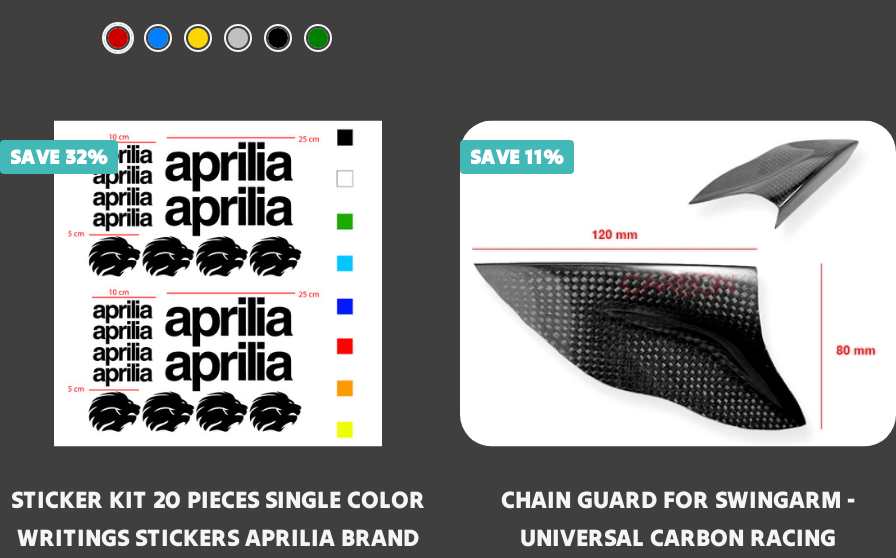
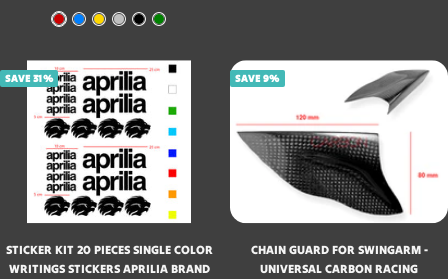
- SAVE 32%
+ SAVE 31%

- SAVE 11%
+ SAVE 9%
